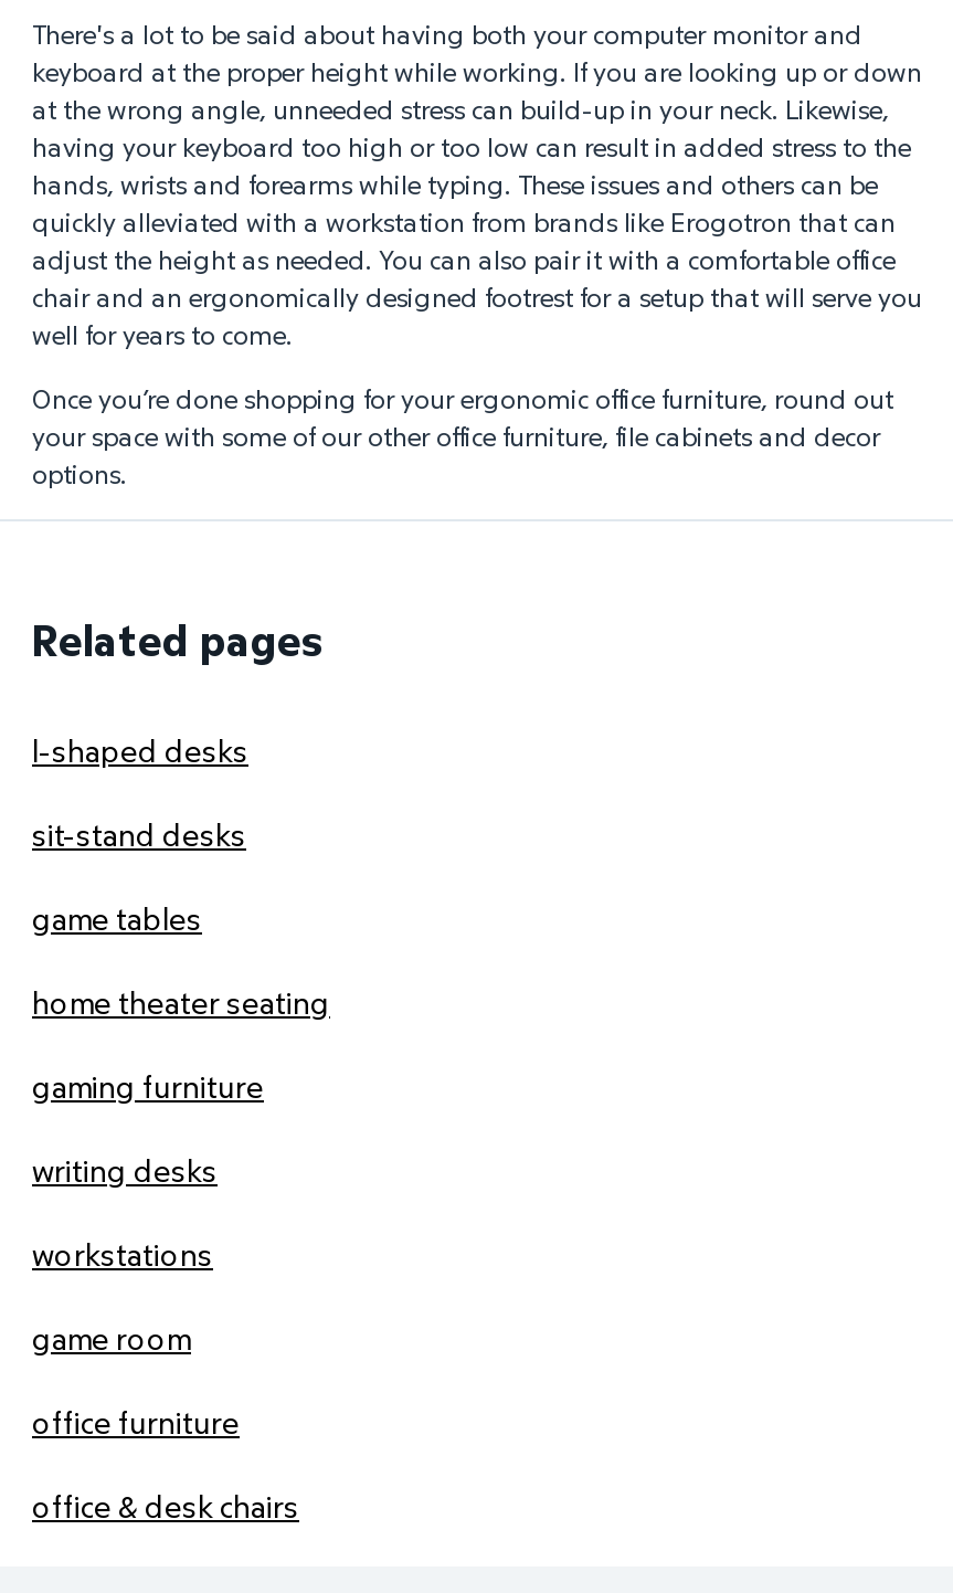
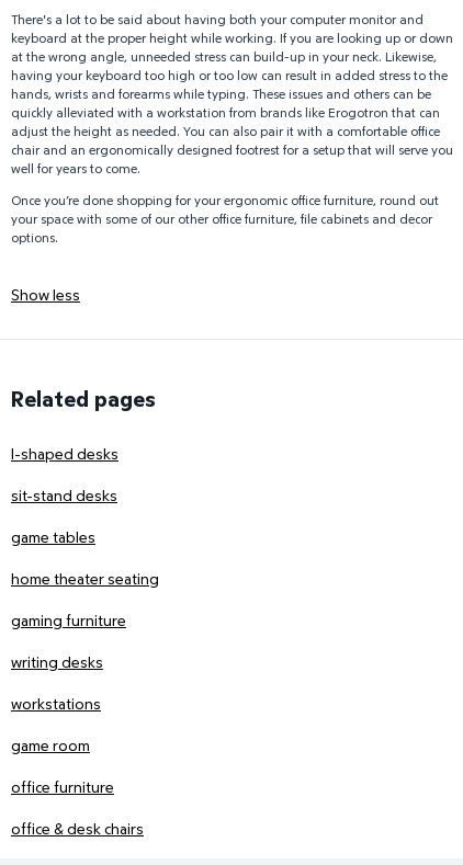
+ Show less
